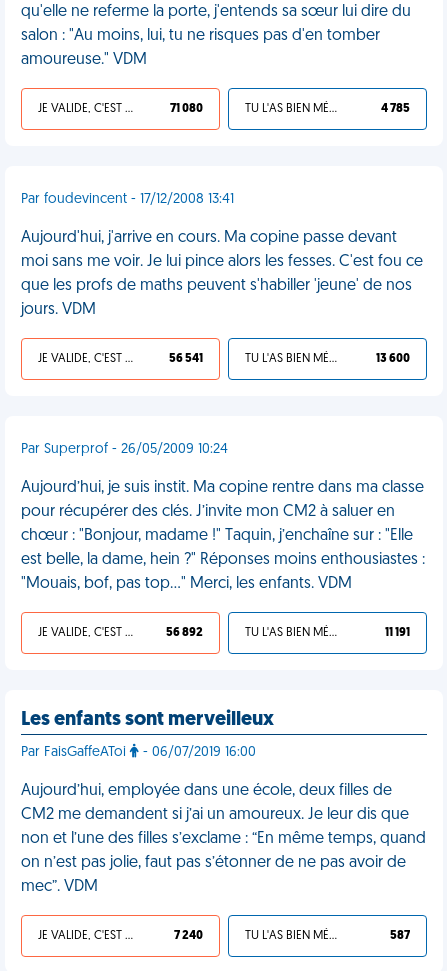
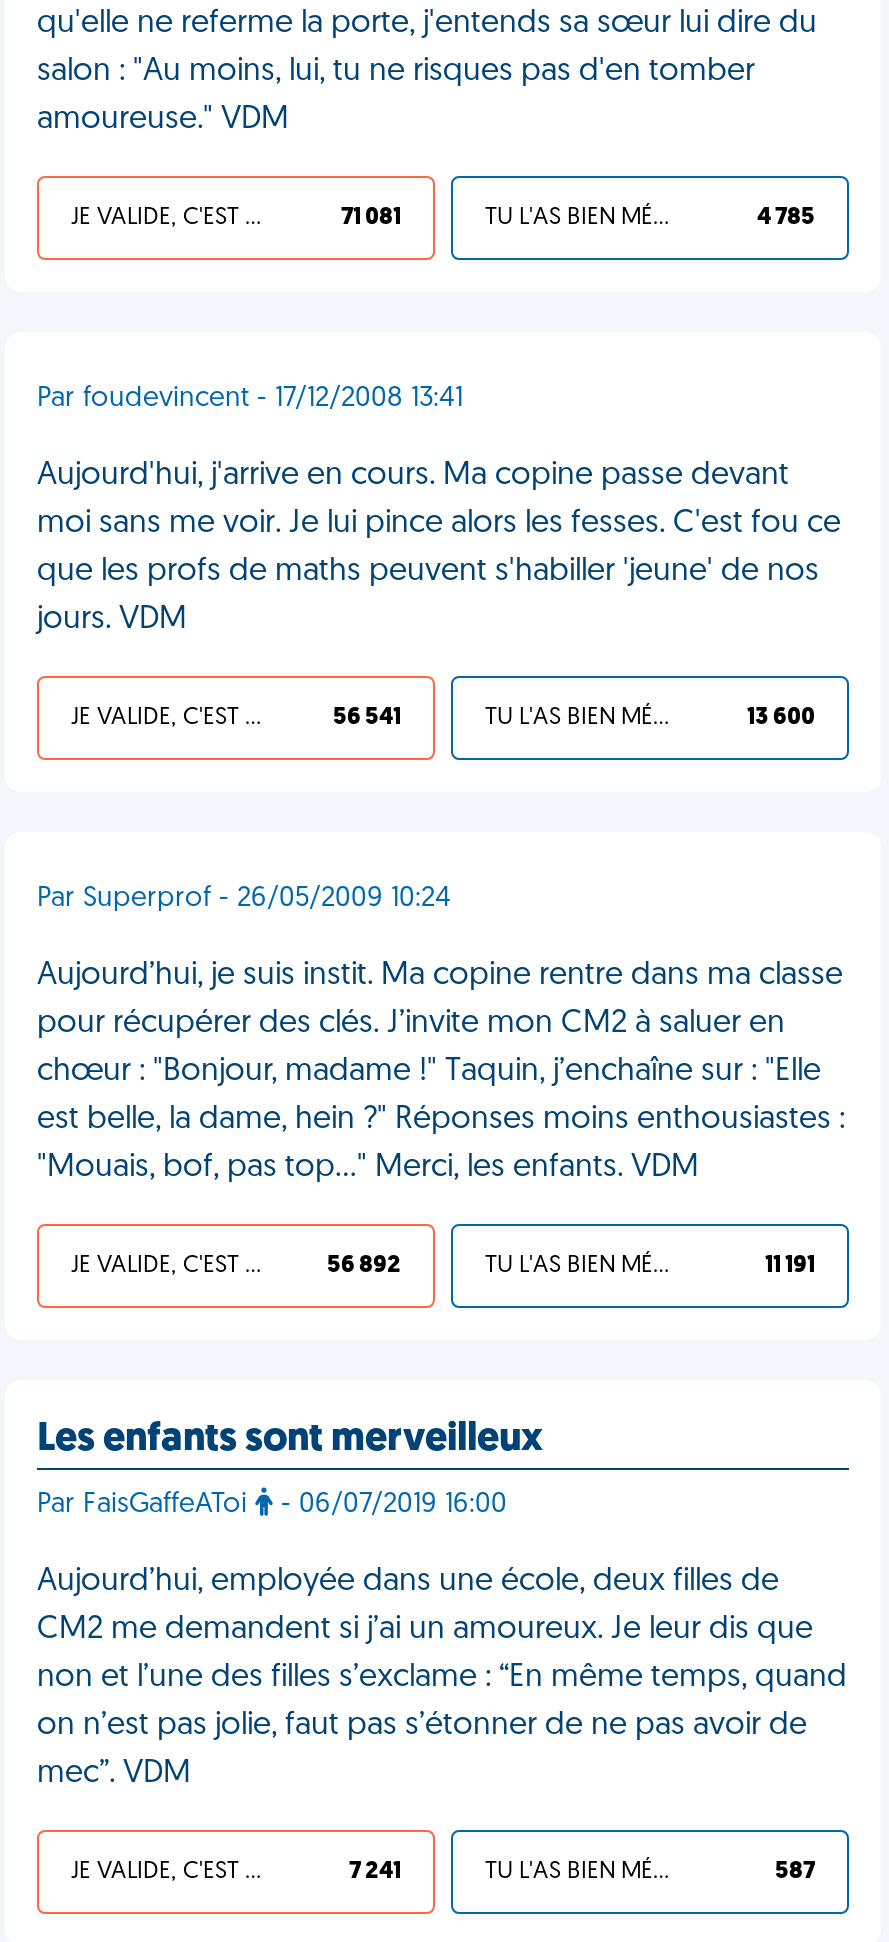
- 71 080
+ 71 081

- 7 240
+ 7 241
